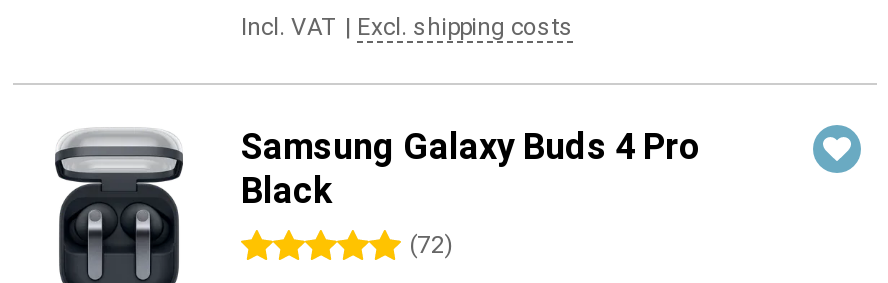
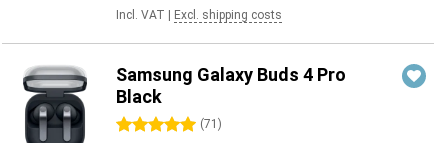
- (72)
+ (71)
